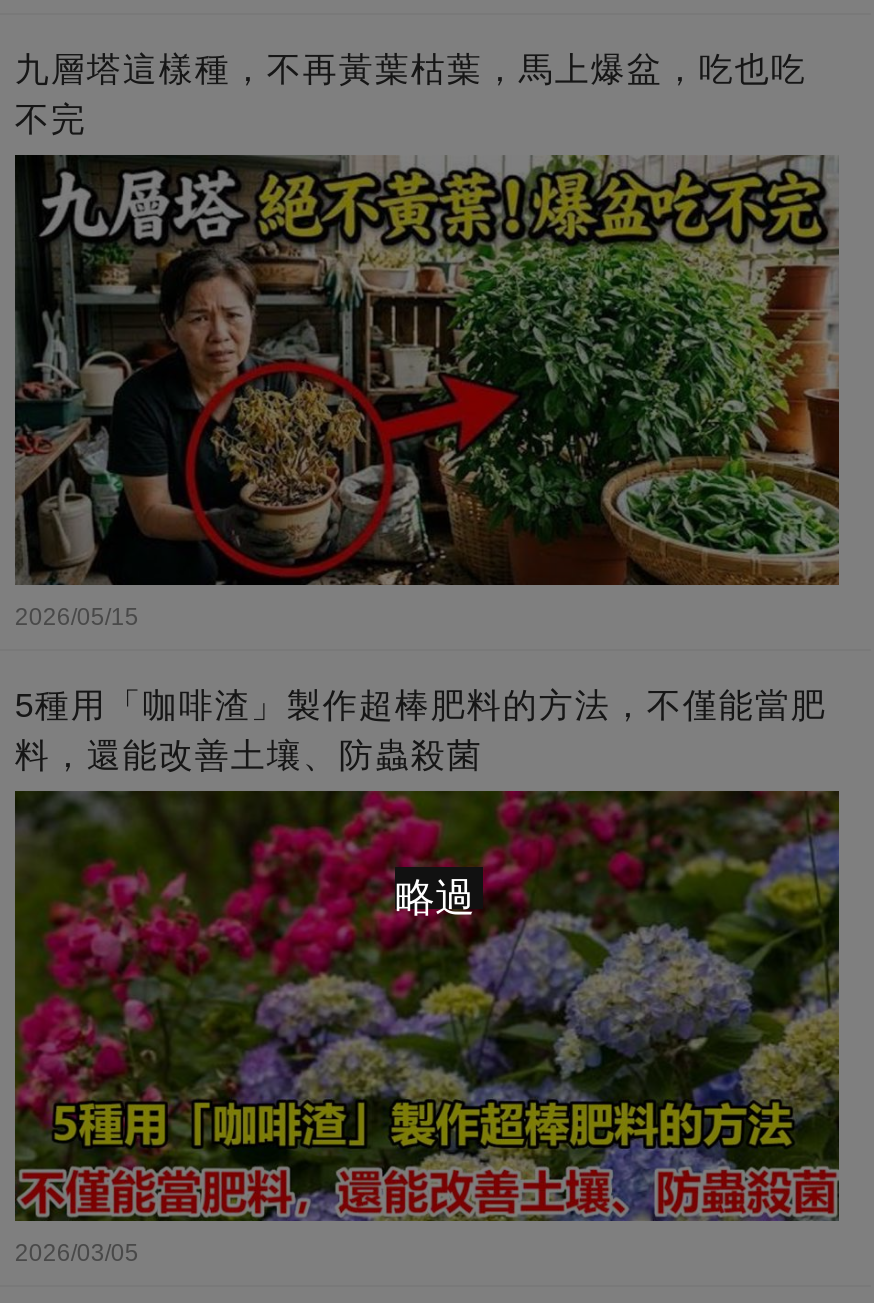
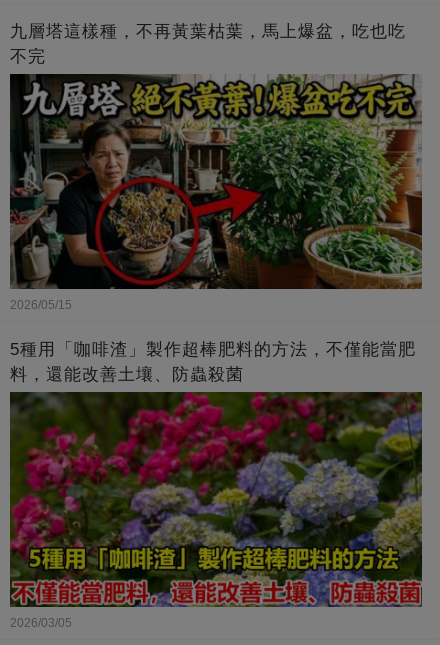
- 略過
